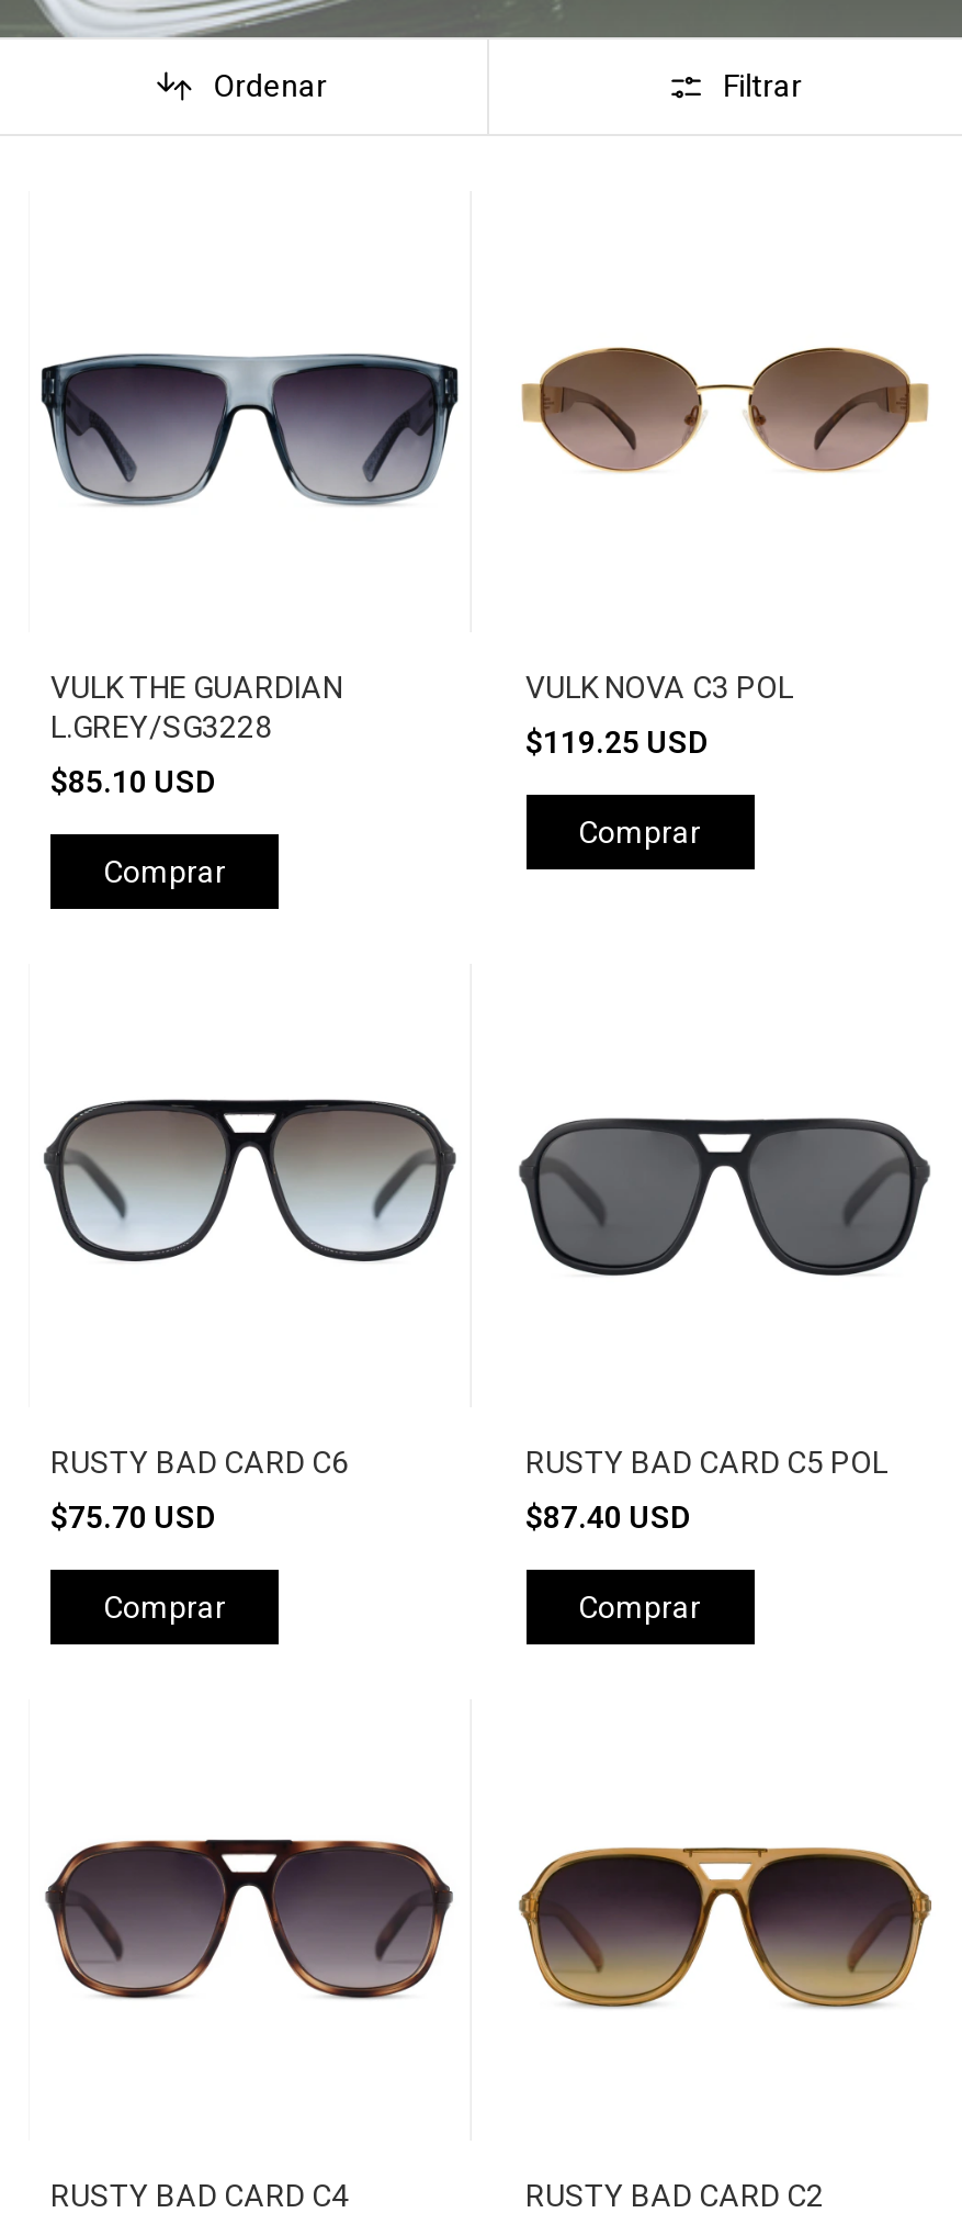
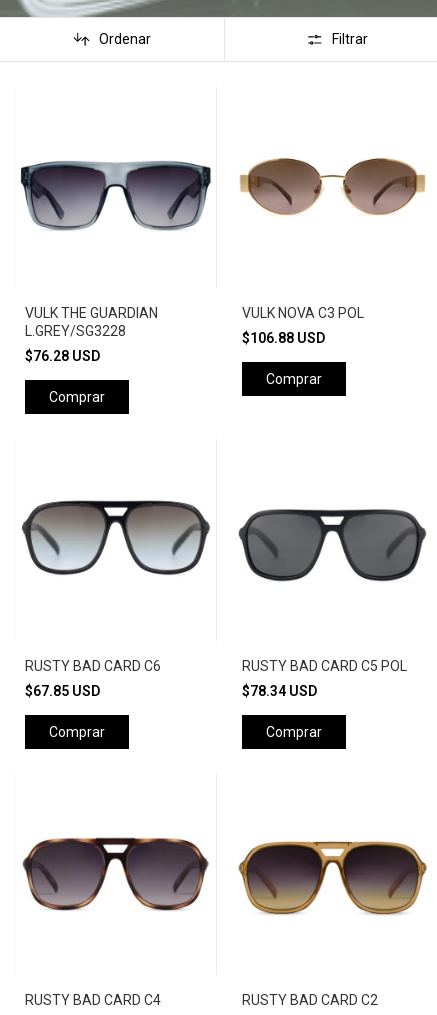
- $119.25 USD
+ $106.88 USD

- $85.10 USD
+ $76.28 USD

- $75.70 USD
+ $67.85 USD

- $87.40 USD
+ $78.34 USD
